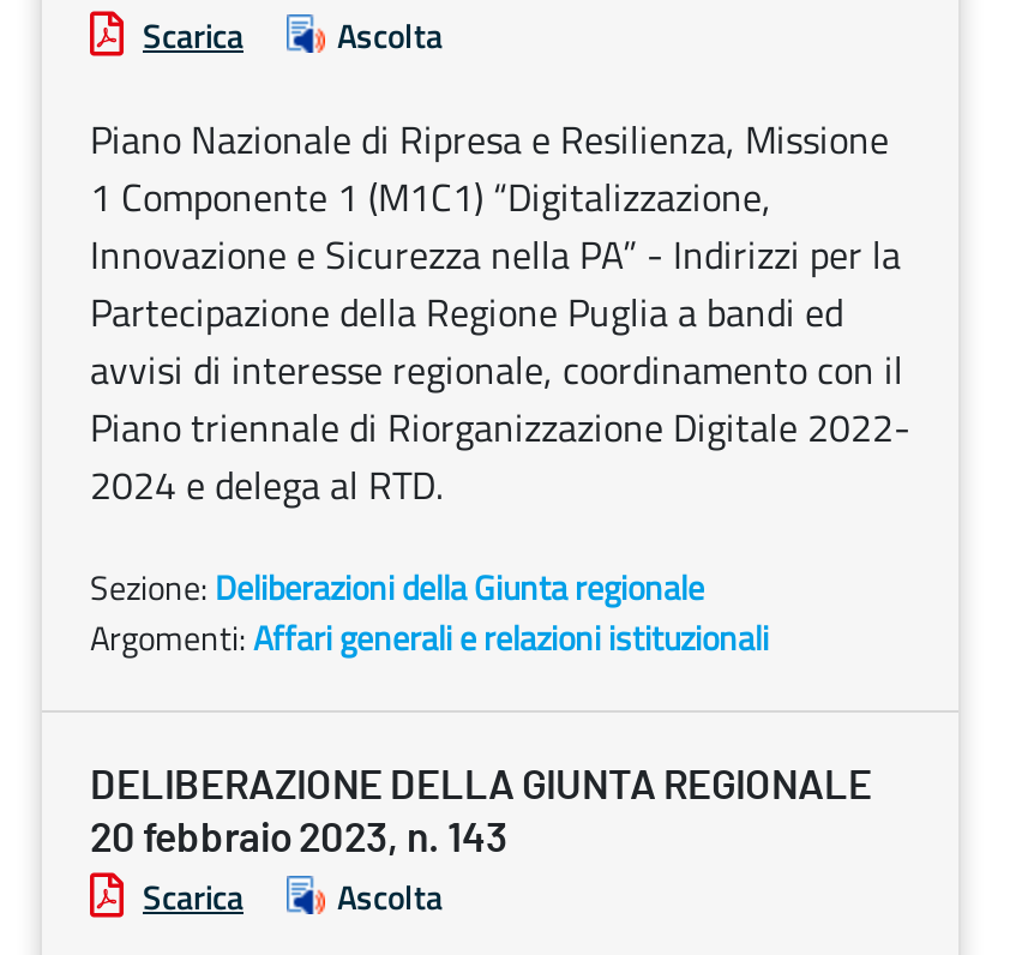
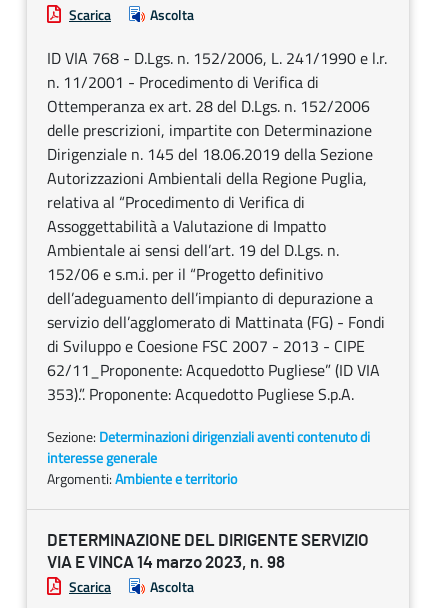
- Piano Nazionale di Ripresa e Resilienza, Missione
- 1 Componente 1 (M1C1) “Digitalizzazione,
- Innovazione e Sicurezza nella PA” - Indirizzi per la
- Partecipazione della Regione Puglia a bandi ed
- avvisi di interesse regionale, coordinamento con il
- Piano triennale di Riorganizzazione Digitale 2022-
- 2024 e delega al RTD.
+ ID VIA 768 - D.Lgs. n. 152/2006, L. 241/1990 e l.r.
+ n. 11/2001 - Procedimento di Verifica di
+ Ottemperanza ex art. 28 del D.Lgs. n. 152/2006
+ delle prescrizioni, impartite con Determinazione
+ Dirigenziale n. 145 del 18.06.2019 della Sezione
+ Autorizzazioni Ambientali della Regione Puglia,
+ relativa al “Procedimento di Verifica di
+ Assoggettabilità a Valutazione di Impatto
+ Ambientale ai sensi dell’art. 19 del D.Lgs. n.
+ 152/06 e s.m.i. per il “Progetto definitivo
+ dell’adeguamento dell’impianto di depurazione a
+ servizio dell’agglomerato di Mattinata (FG) - Fondi
+ di Sviluppo e Coesione FSC 2007 - 2013 - CIPE
+ 62/11_Proponente: Acquedotto Pugliese” (ID VIA
+ 353).”. Proponente: Acquedotto Pugliese S.p.A.

- Sezione: Deliberazioni della Giunta regionale
- Argomenti: Affari generali e relazioni istituzionali
+ Sezione: Determinazioni dirigenziali aventi contenuto di
+ interesse generale
+ Argomenti: Ambiente e territorio

- DELIBERAZIONE DELLA GIUNTA REGIONALE
- 20 febbraio 2023, n. 143
+ DETERMINAZIONE DEL DIRIGENTE SERVIZIO
+ VIA E VINCA 14 marzo 2023, n. 98
